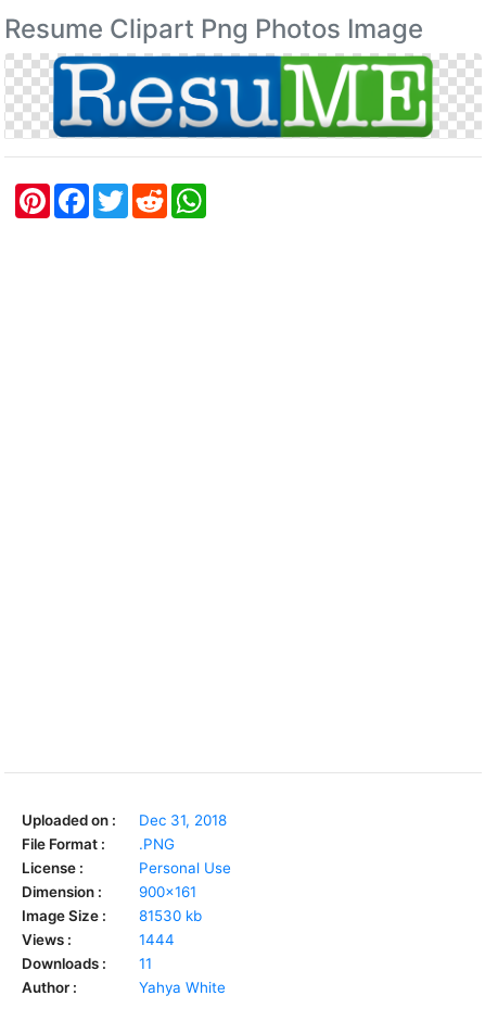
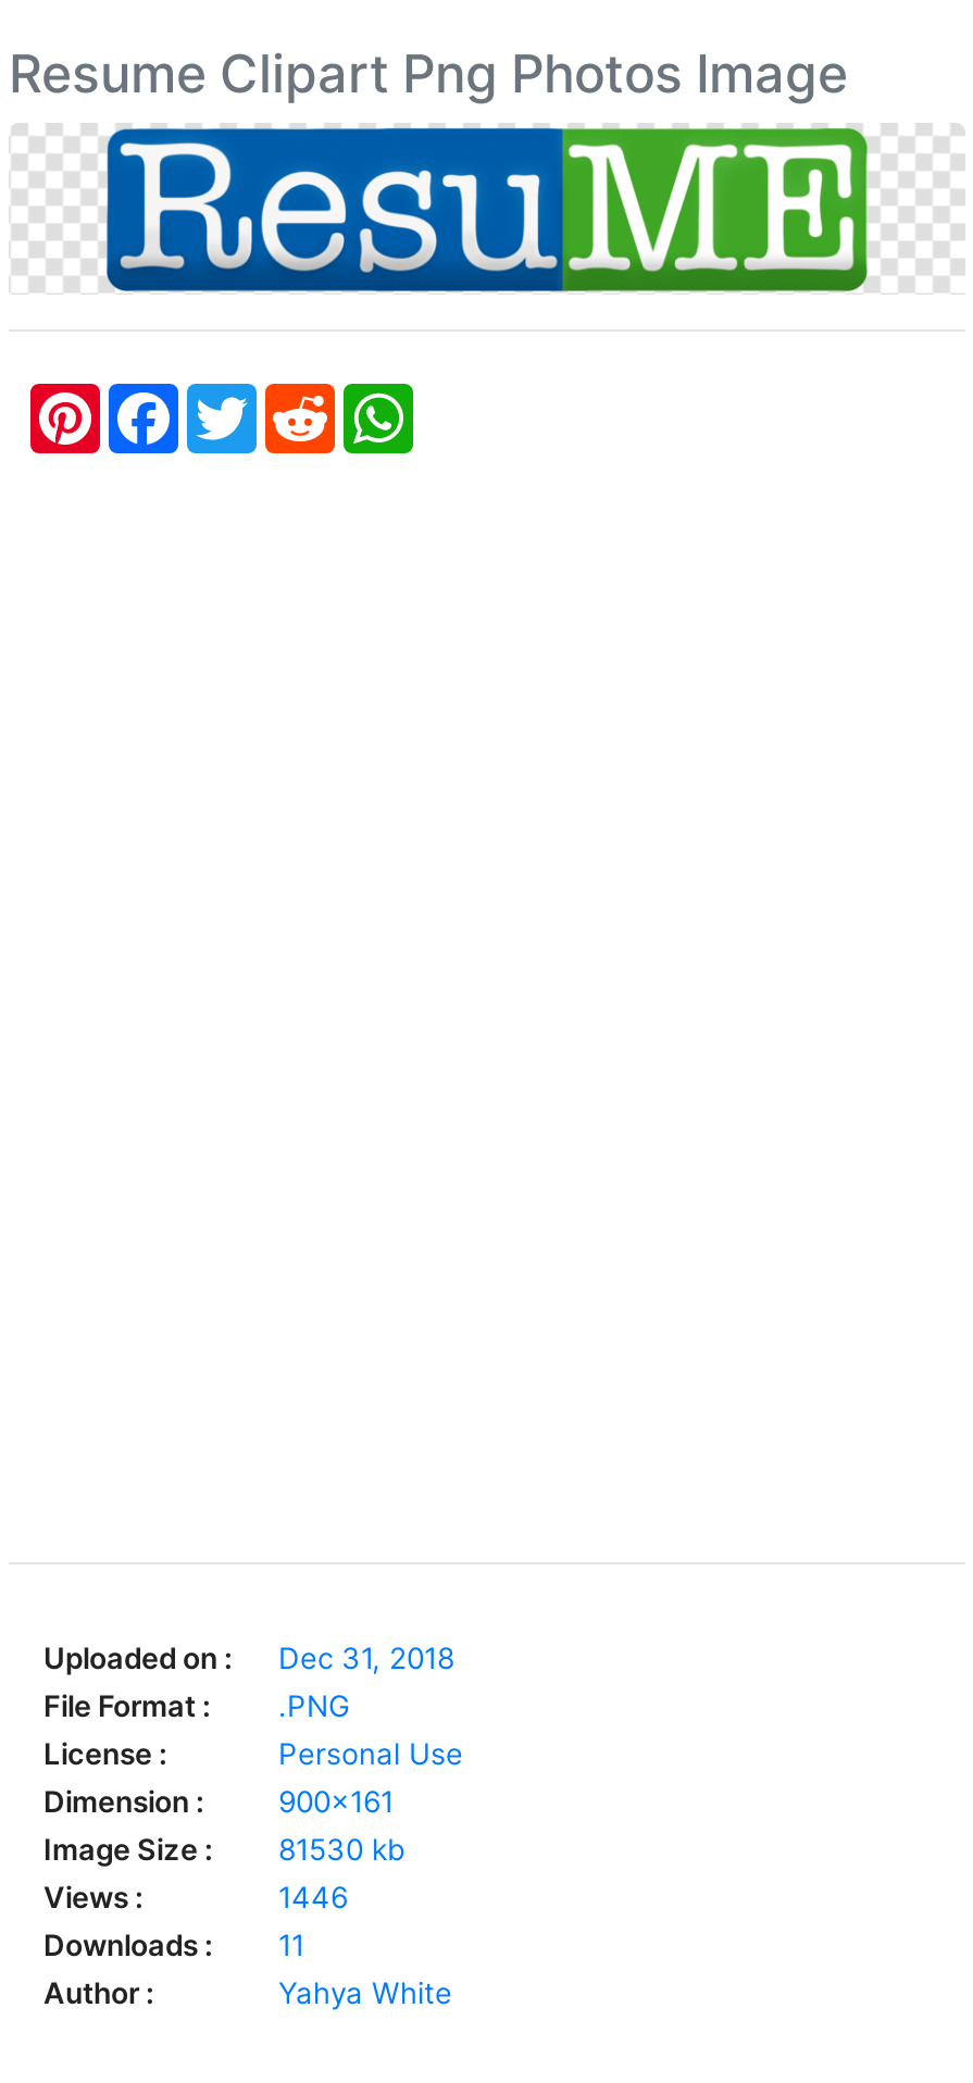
- 1444
+ 1446
